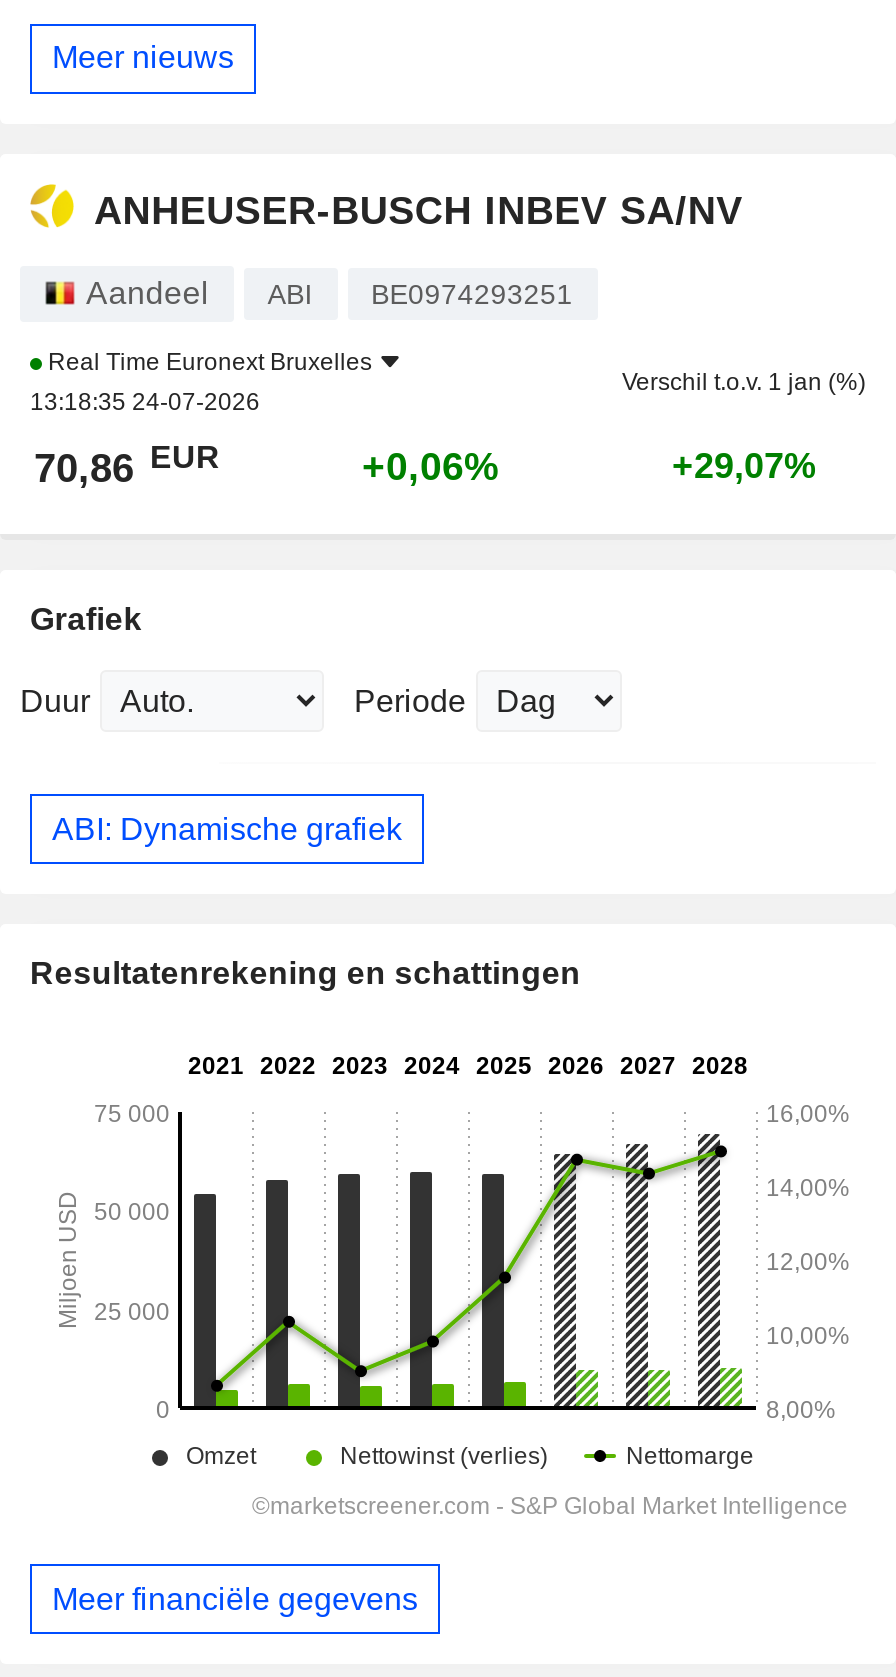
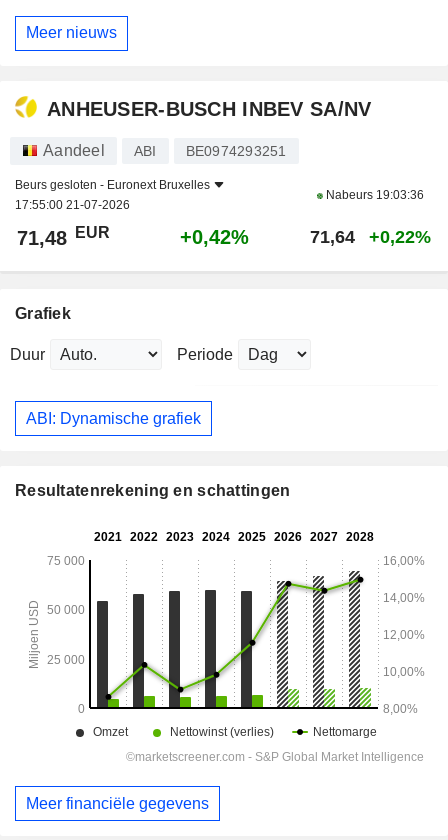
- Real Time Euronext Bruxelles
- 13:18:35 24-07-2026
+ Beurs gesloten - Euronext Bruxelles
+ 17:55:00 21-07-2026

- Verschil t.o.v. 1 jan (%)
+ Nabeurs 19:03:36

- 70,86 EUR
- +0,06%
- +29,07%
+ 71,48 EUR
+ +0,42%
+ 71,64
+ +0,22%
